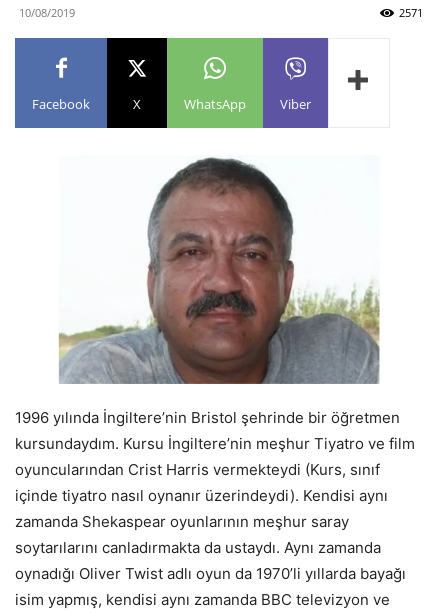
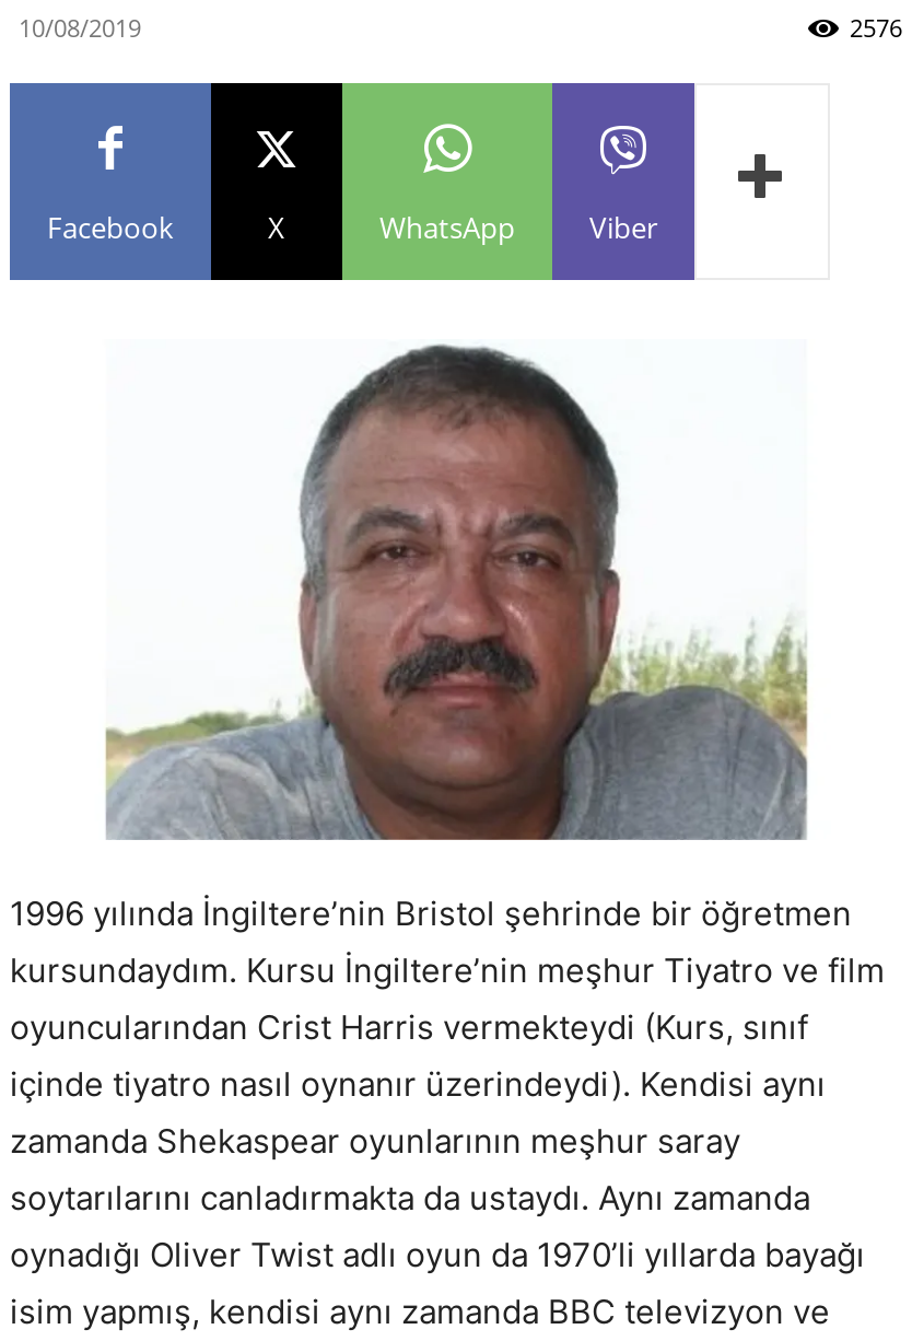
- 2571
+ 2576
